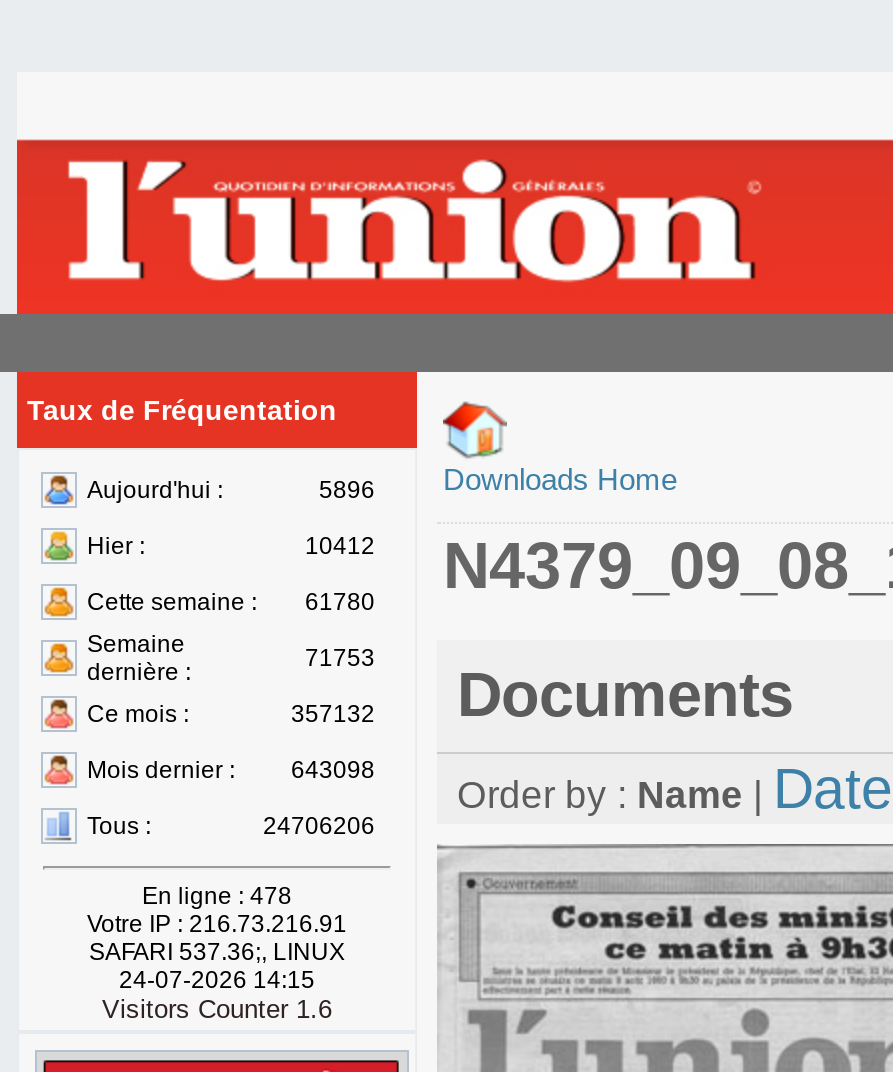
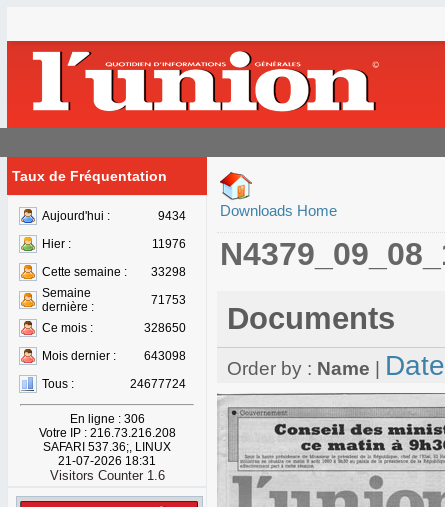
- 5896
+ 9434

- 10412
+ 11976

- Cette semaine : 61780
+ Cette semaine : 33298

- 357132
+ 328650

- 24706206
+ 24677724

- En ligne : 478
+ En ligne : 306

- Votre IP : 216.73.216.91
+ Votre IP : 216.73.216.208

- 24-07-2026 14:15
+ 21-07-2026 18:31
